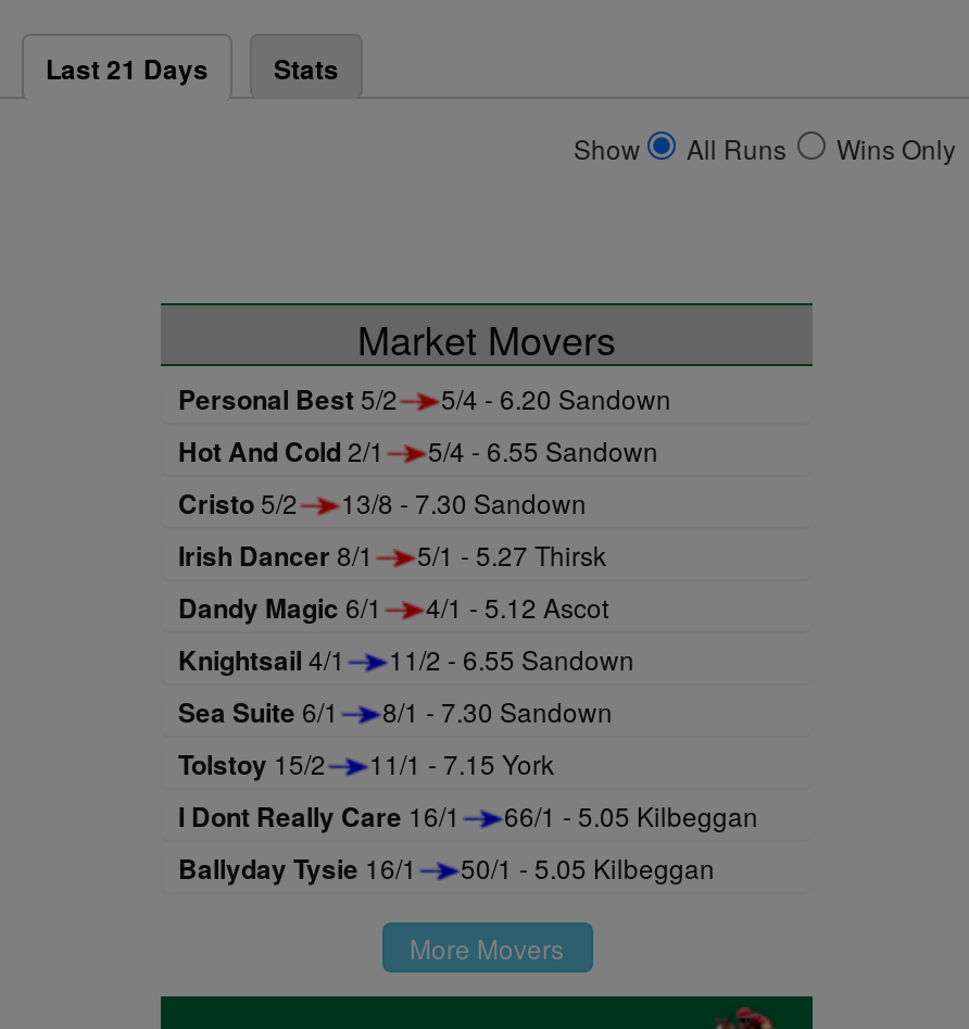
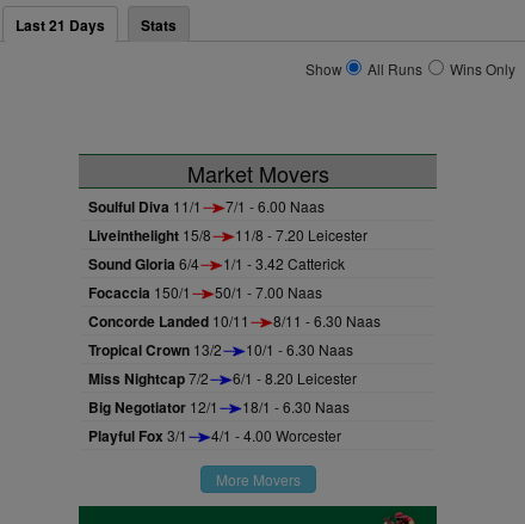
- Personal Best 5/2
- 5/4 - 6.20 Sandown
- Hot And Cold 2/1
- 5/4 - 6.55 Sandown
- Cristo 5/2
- 13/8 - 7.30 Sandown
- Irish Dancer 8/1
- 5/1 - 5.27 Thirsk
- Dandy Magic 6/1
- 4/1 - 5.12 Ascot
- Knightsail 4/1
- 11/2 - 6.55 Sandown
- Sea Suite 6/1
- 8/1 - 7.30 Sandown
- Tolstoy 15/2
- 11/1 - 7.15 York
- I Dont Really Care 16/1
- 66/1 - 5.05 Kilbeggan
- Ballyday Tysie 16/1
- 50/1 - 5.05 Kilbeggan
+ Soulful Diva 11/1
+ 7/1 - 6.00 Naas
+ Liveinthelight 15/8
+ 11/8 - 7.20 Leicester
+ Sound Gloria 6/4
+ 1/1 - 3.42 Catterick
+ Focaccia 150/1
+ 50/1 - 7.00 Naas
+ Concorde Landed 10/11
+ 8/11 - 6.30 Naas
+ Tropical Crown 13/2
+ 10/1 - 6.30 Naas
+ Miss Nightcap7/2
+ 6/1 - 8.20 Leicester
+ Big Negotiator 12/1
+ 18/1 - 6.30 Naas
+ Playful Fox 3/1
+ 4/1 - 4.00 Worcester
